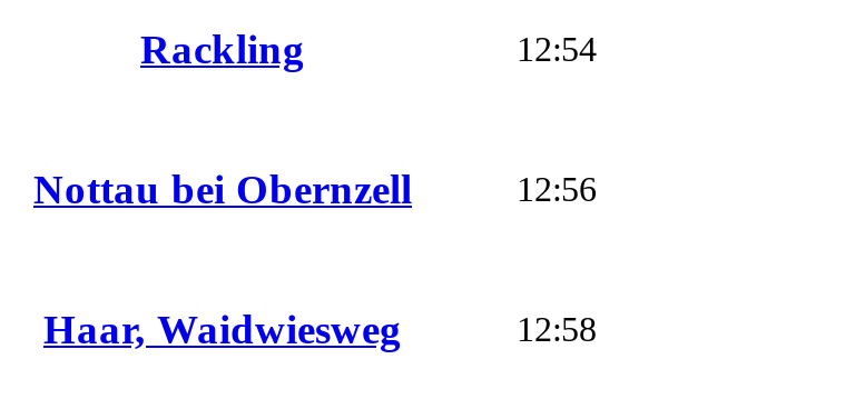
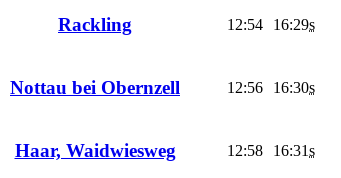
- 12:54
+ 12:54 16:29s

- 12:56
+ 12:56 16:30s

- 12:58
+ 12:58 16:31 s
